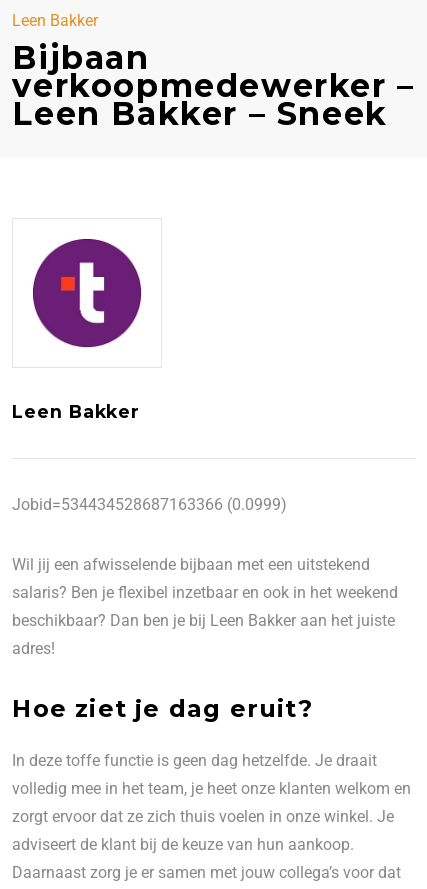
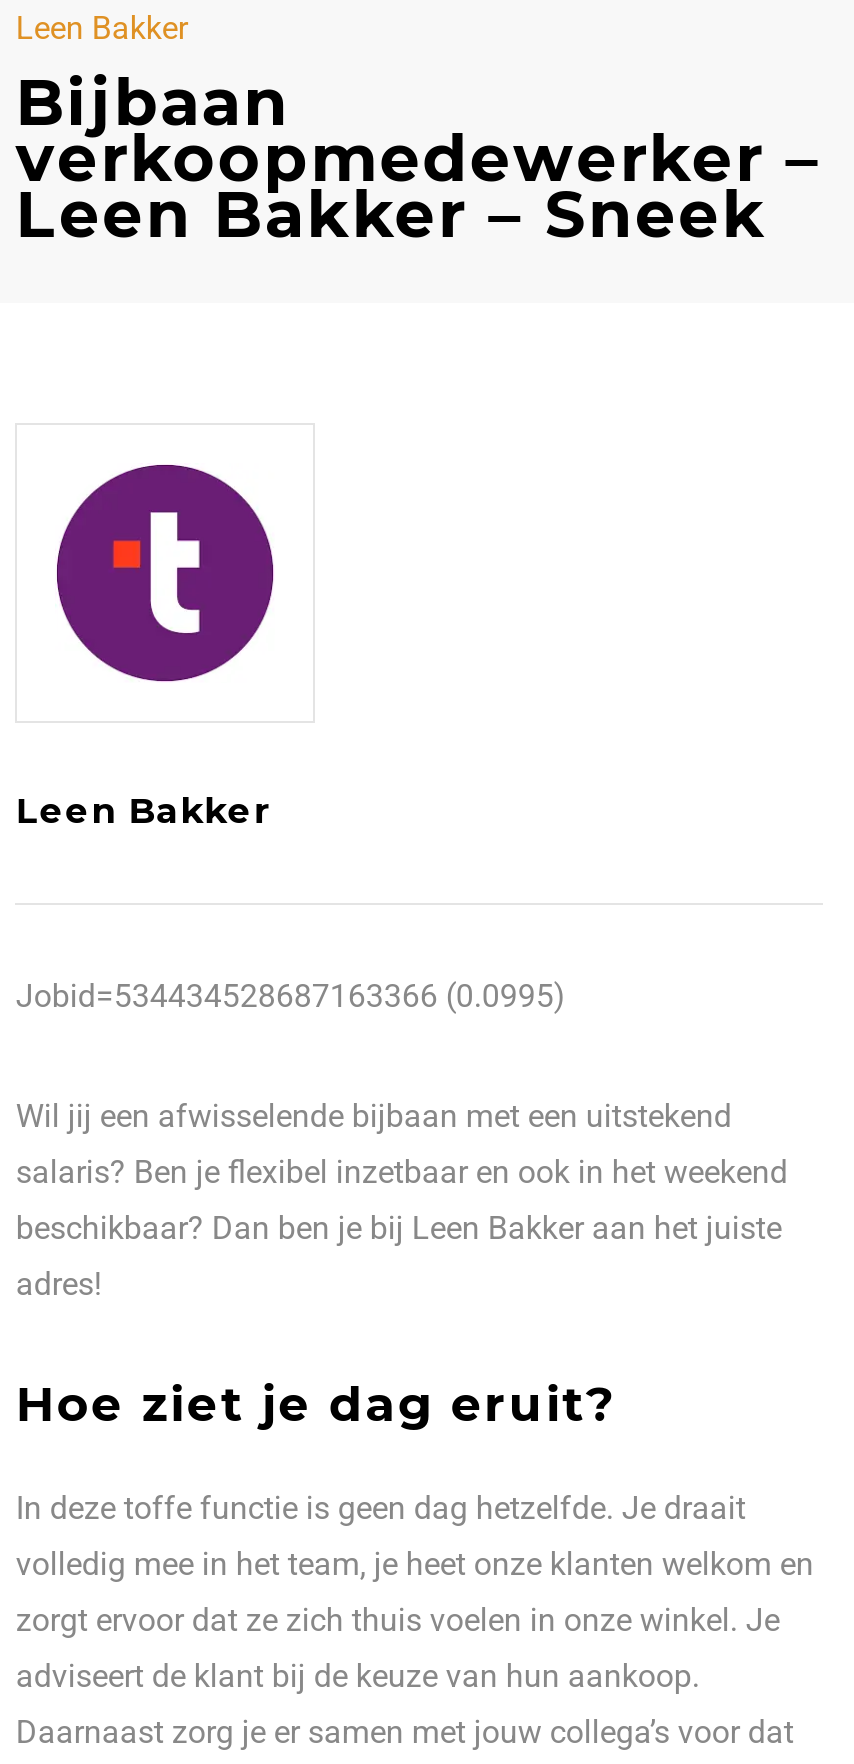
- Jobid=534434528687163366 (0.0999)
+ Jobid=534434528687163366 (0.0995)
